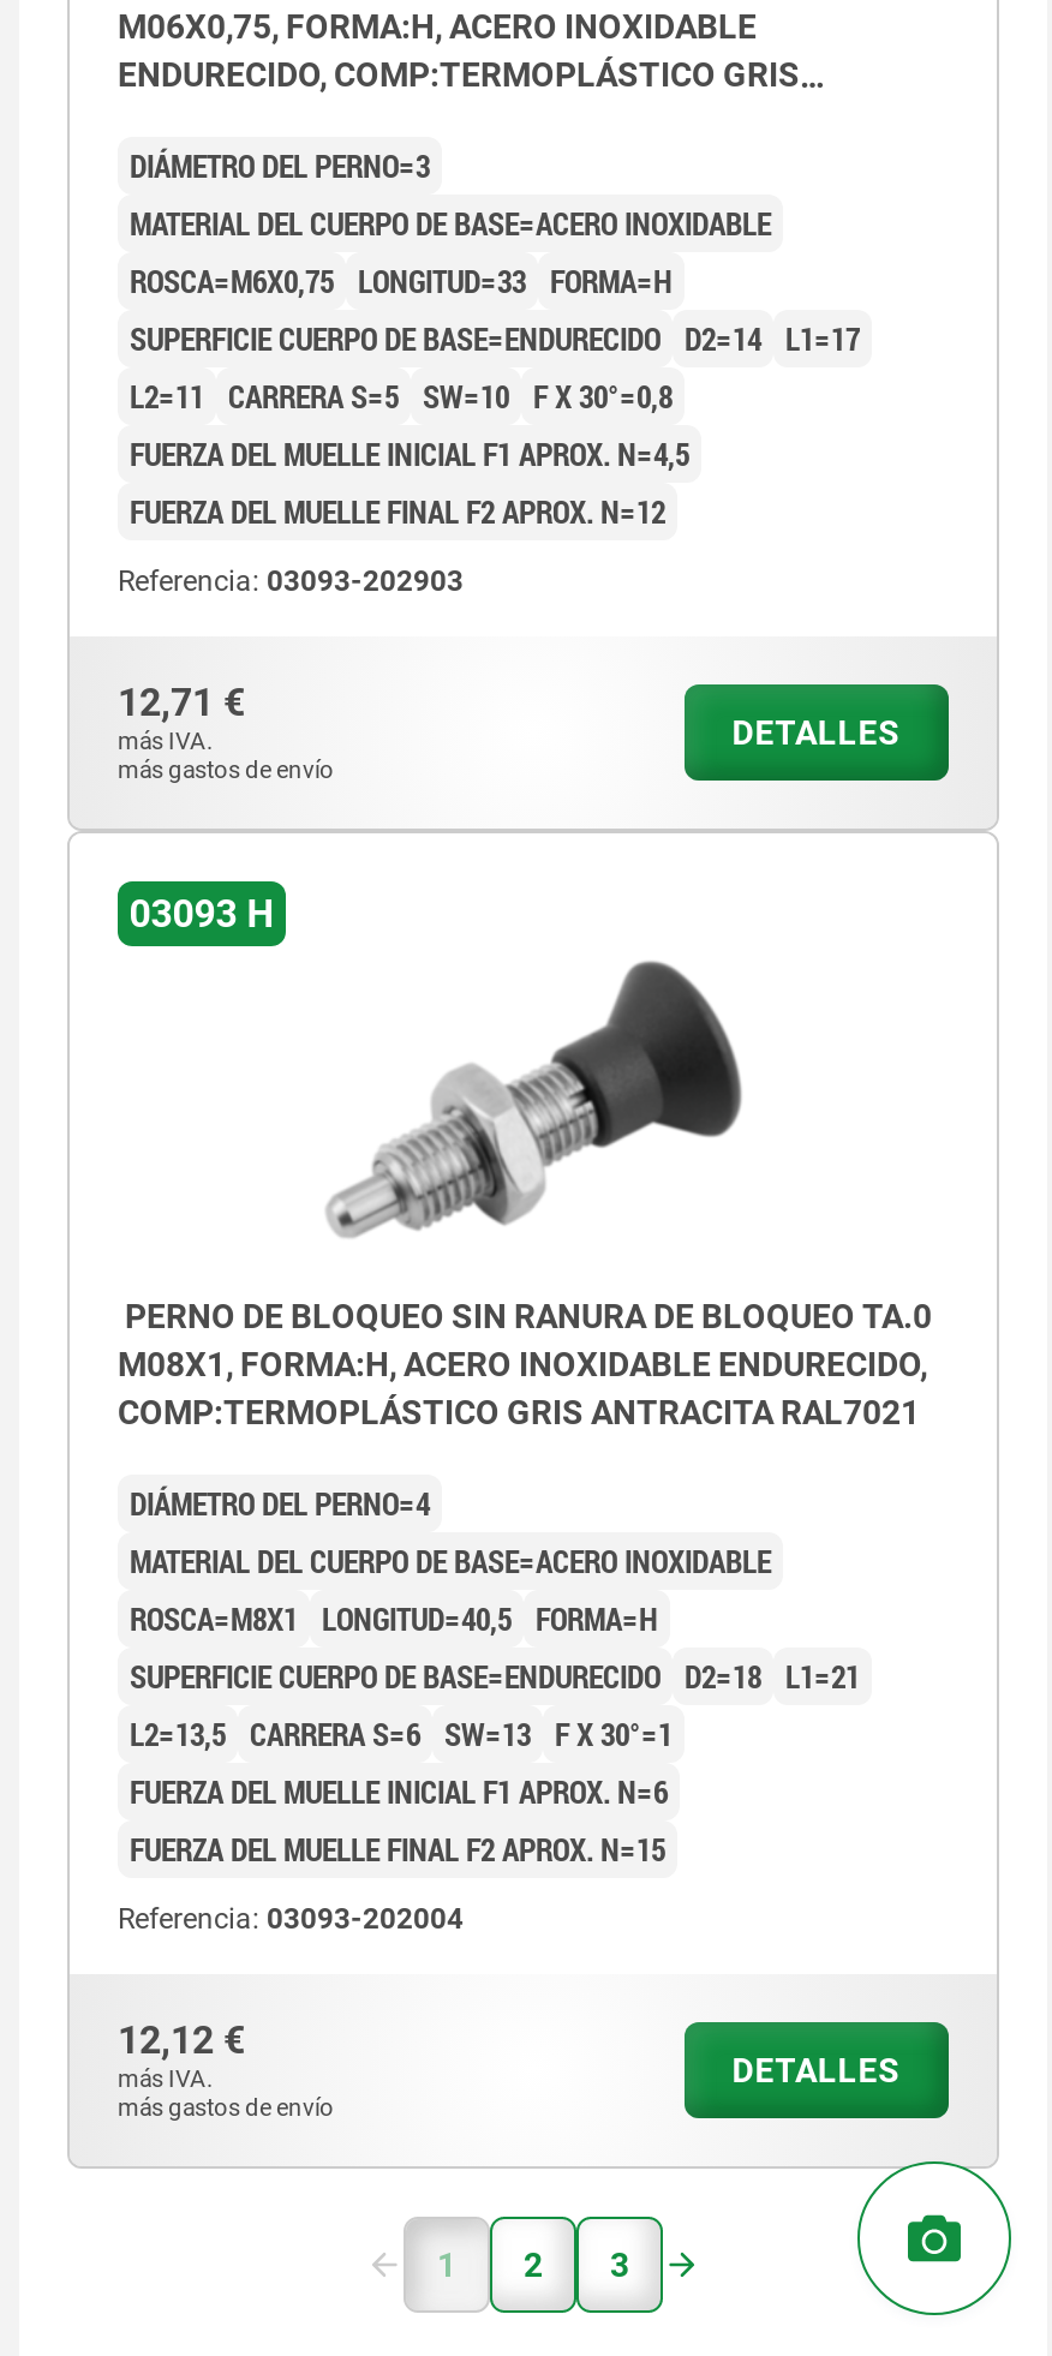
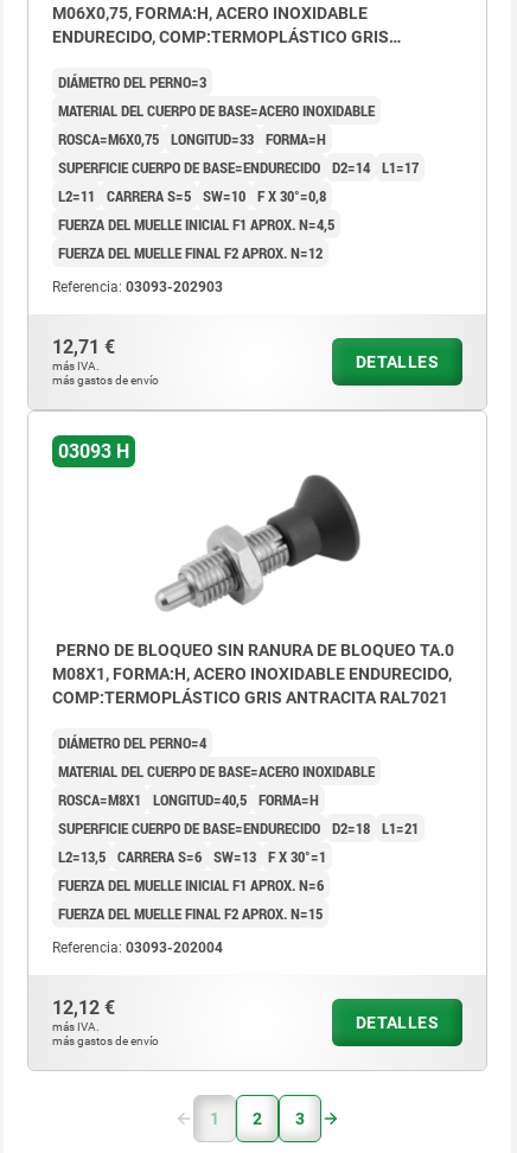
- [image]
